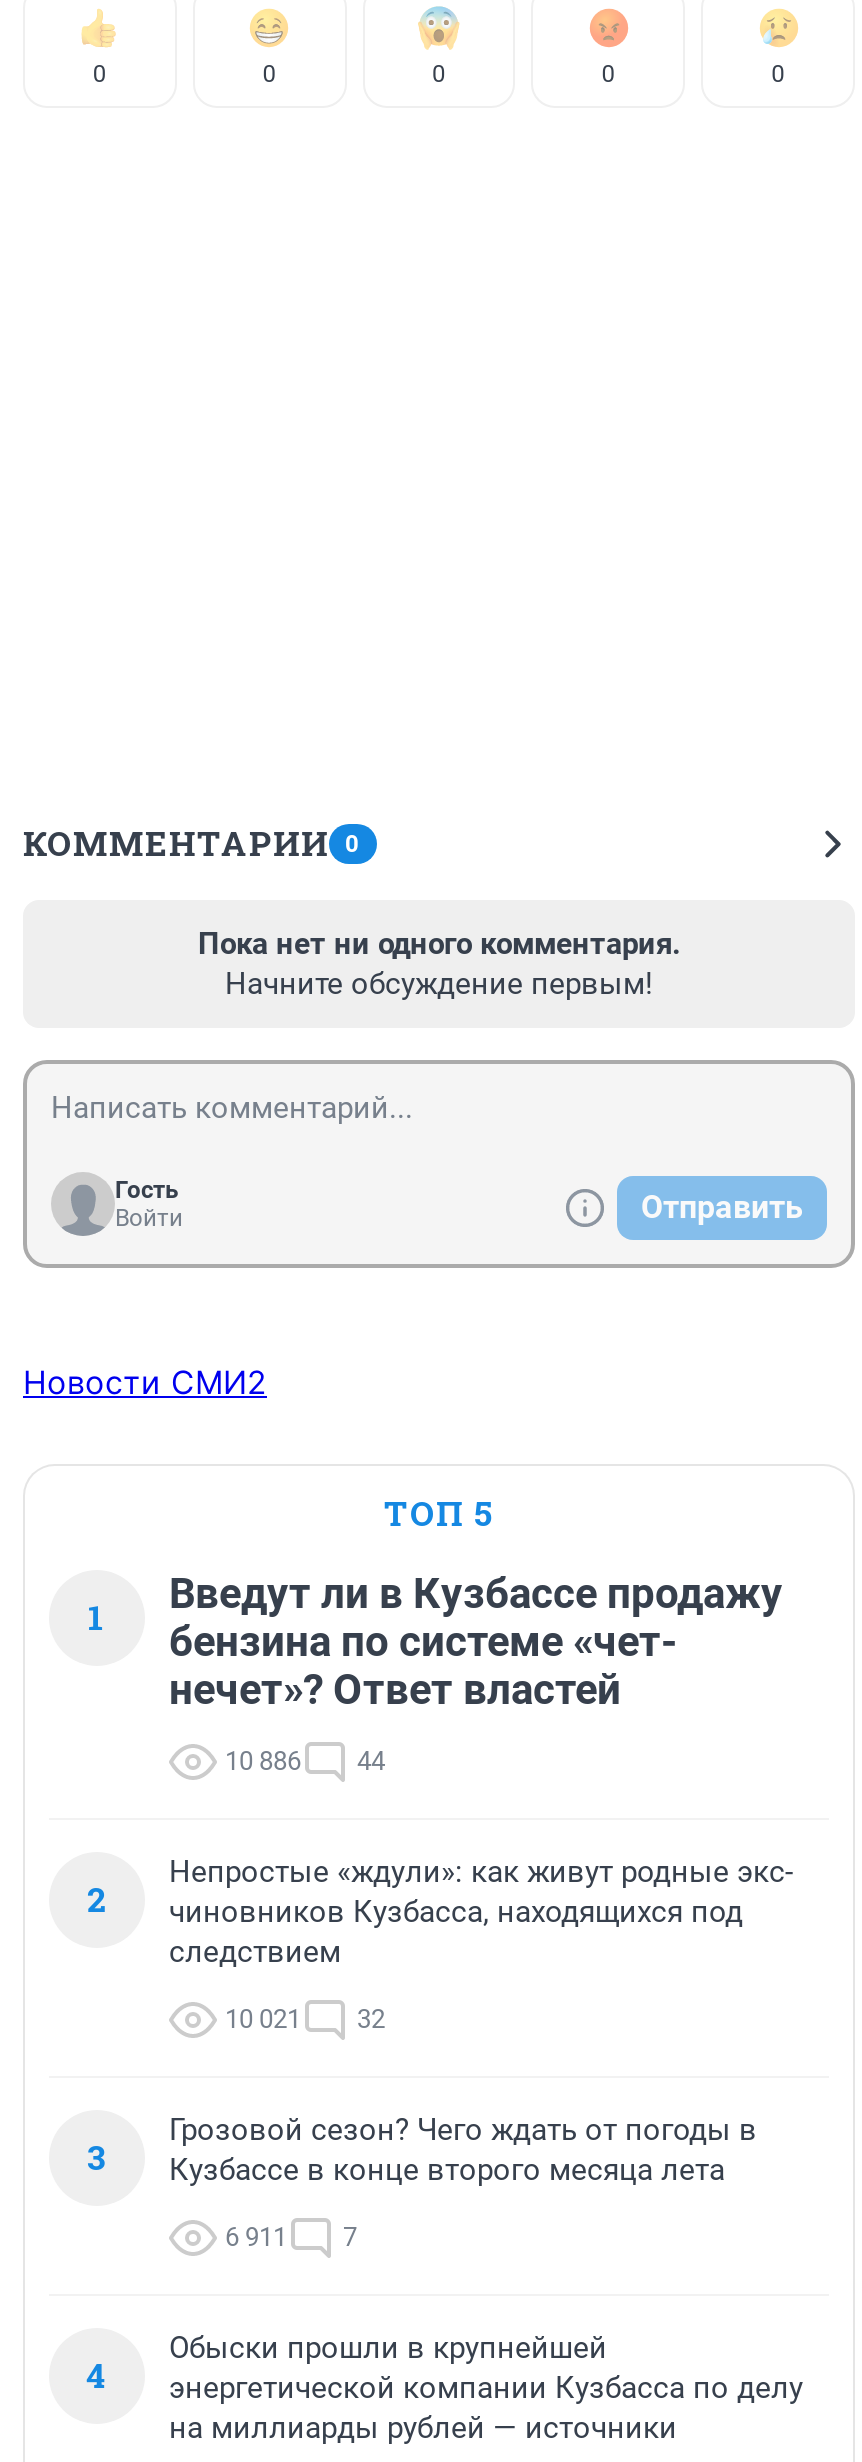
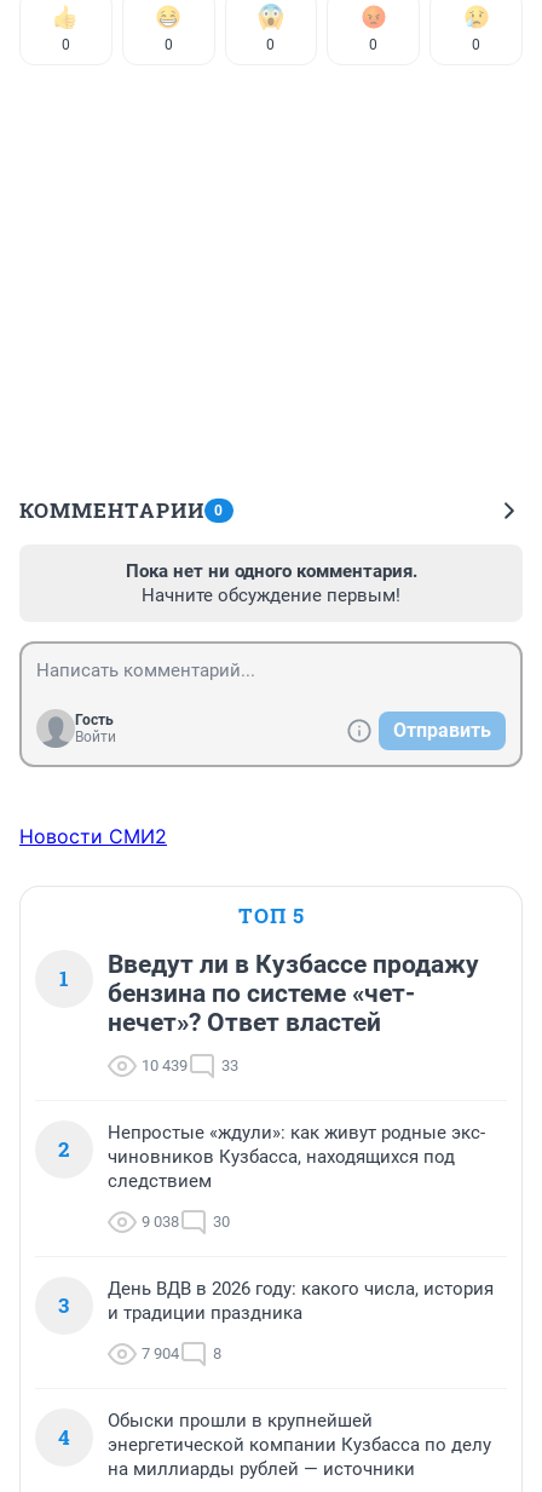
- 10 886
+ 10 439

- 44
+ 33

- 10 021
+ 9 038

- 32
+ 30

- Грозовой сезон? Чего ждать от погоды в
- Кузбассе в конце второго месяца лета
+ День ВДВ в 2026 году: какого числа, история
+ и традиции праздника

- 6 911
- 7
+ 7 904
+ 8
